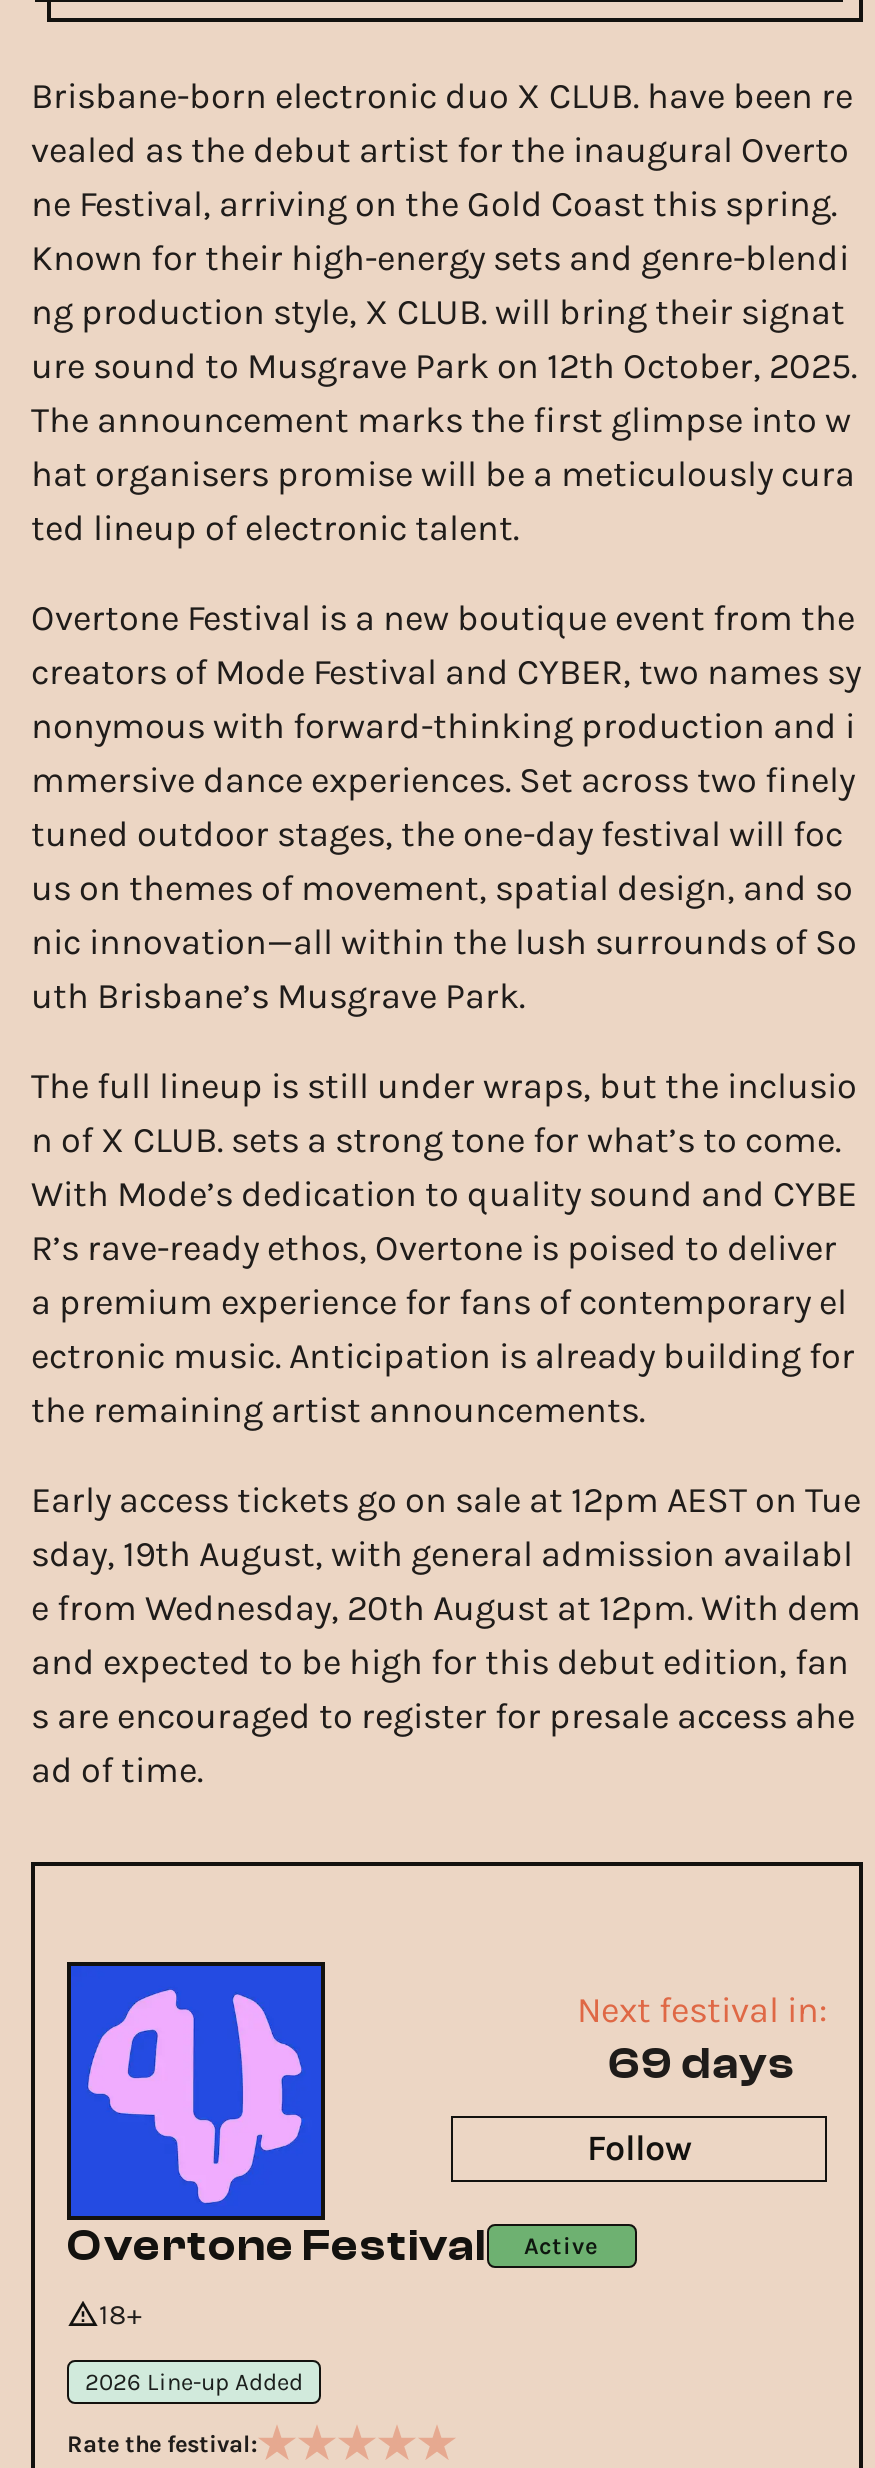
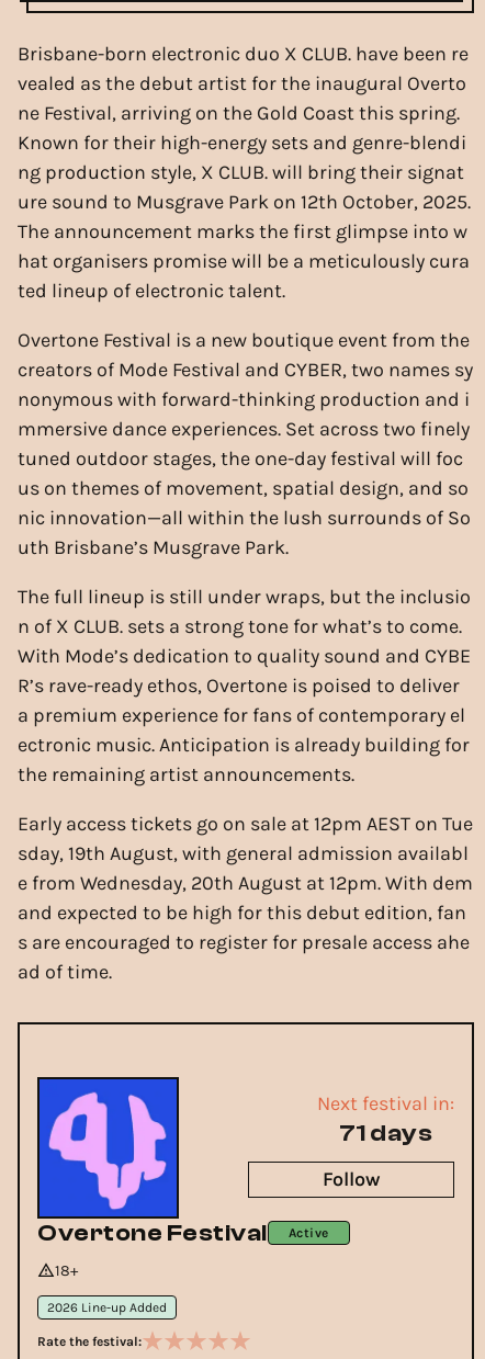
- 69 days
+ 71 days
